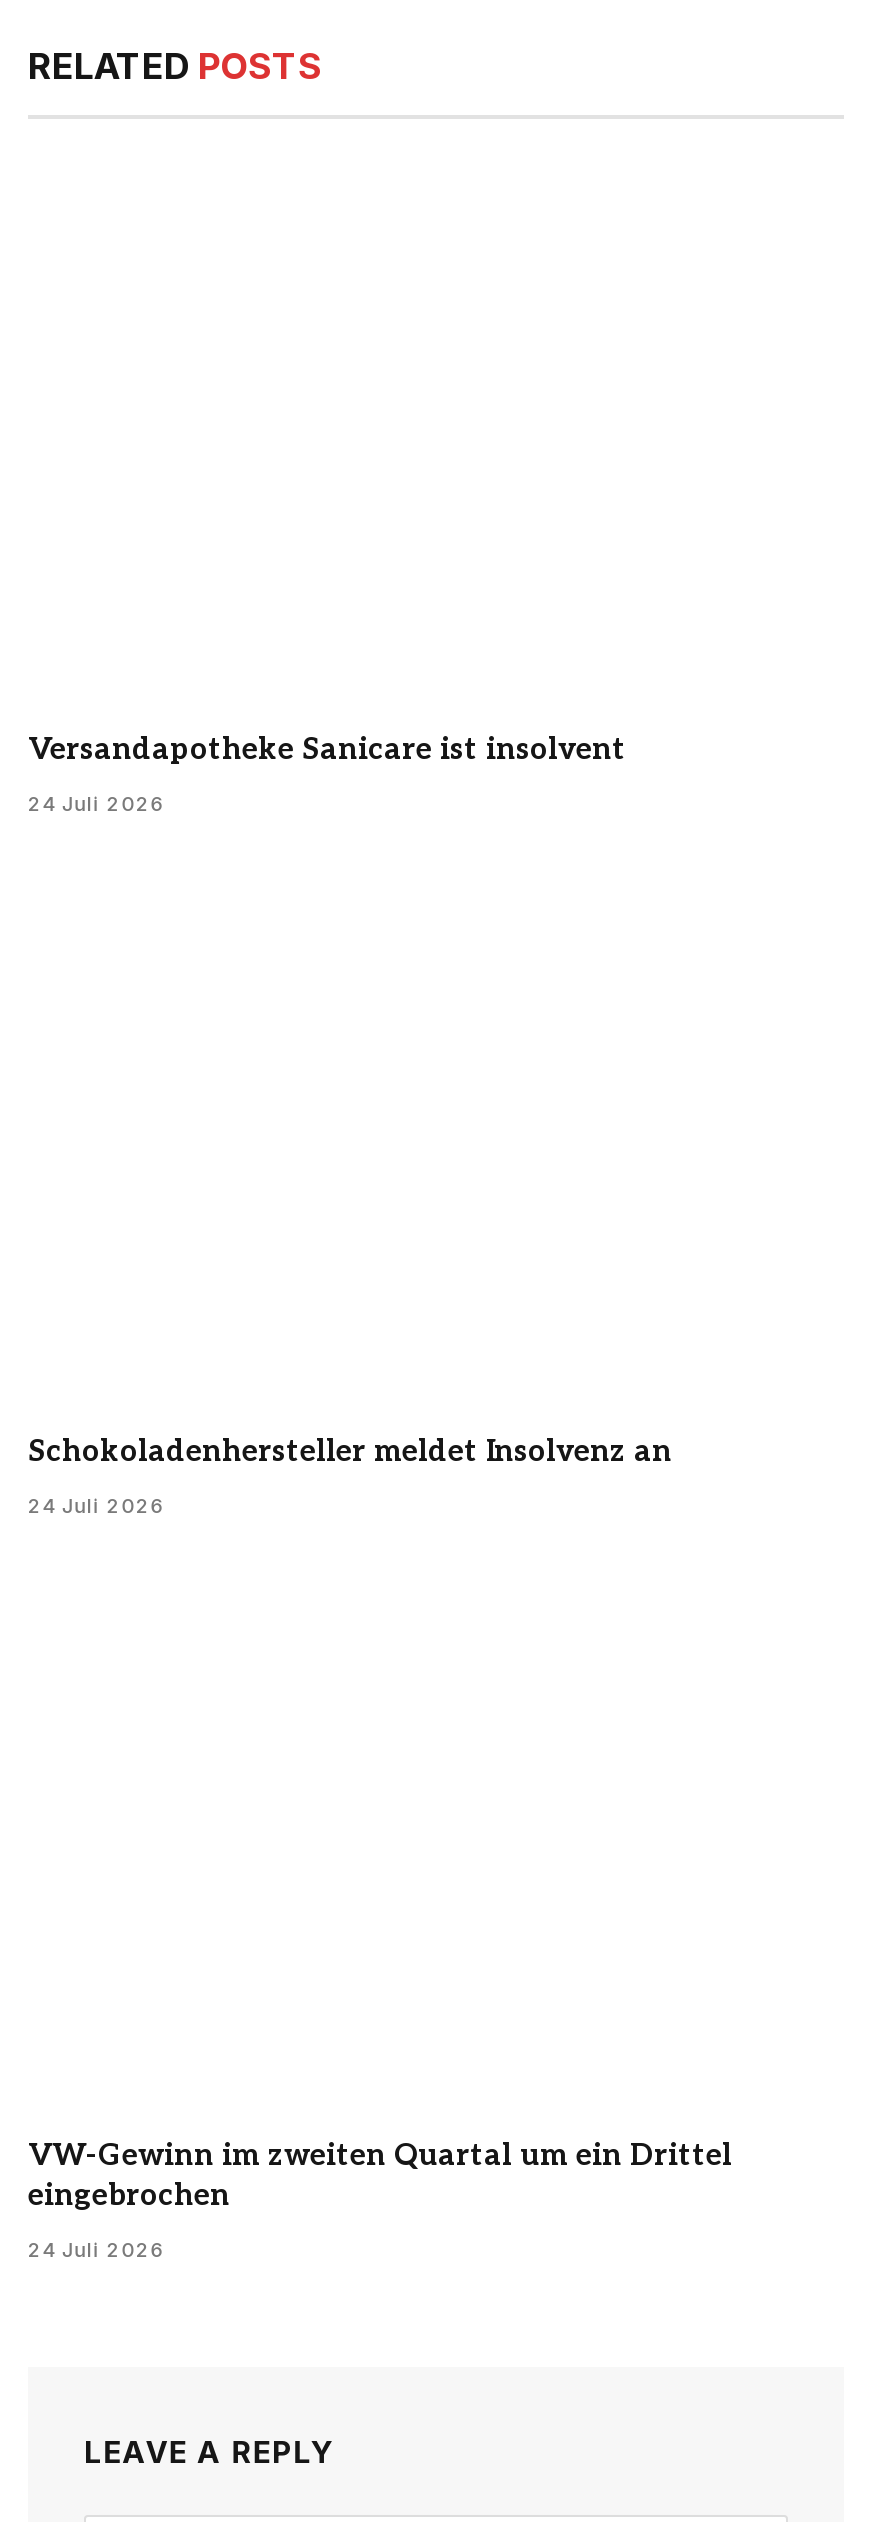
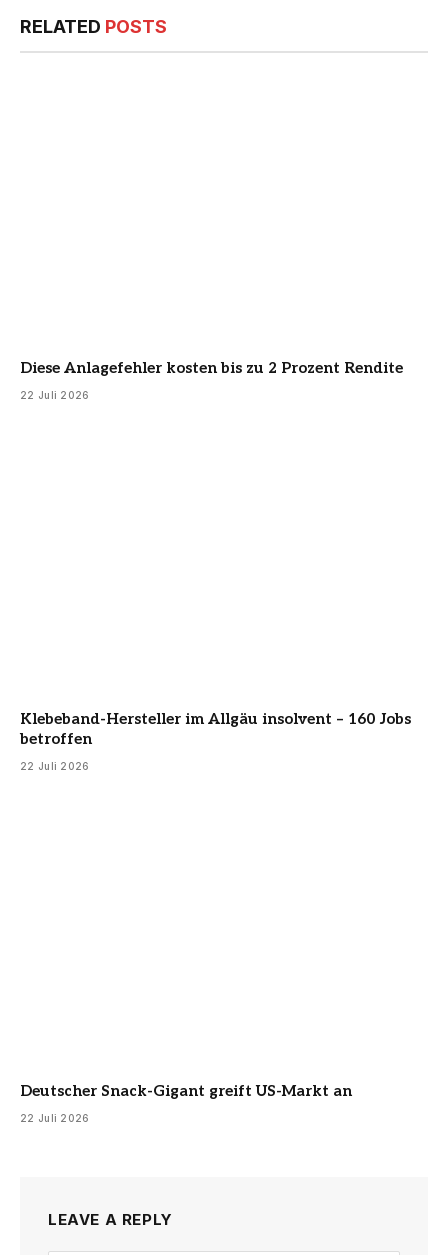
- Versandapotheke Sanicare ist insolvent
+ Diese Anlagefehler kosten bis zu 2 Prozent Rendite

- 24 Juli 2026
+ 22 Juli 2026

- Schokoladenhersteller meldet Insolvenz an
+ Klebeband-Hersteller im Allgäu insolvent – 160 Jobs
+ betroffen

- 24 Juli 2026
+ 22 Juli 2026

- VW-Gewinn im zweiten Quartal um ein Drittel
- eingebrochen
+ Deutscher Snack-Gigant greift US-Markt an

- 24 Juli 2026
+ 22 Juli 2026
